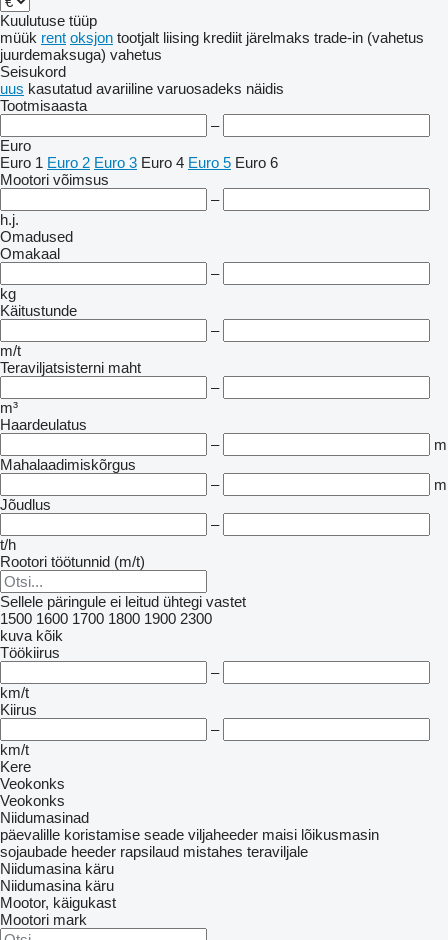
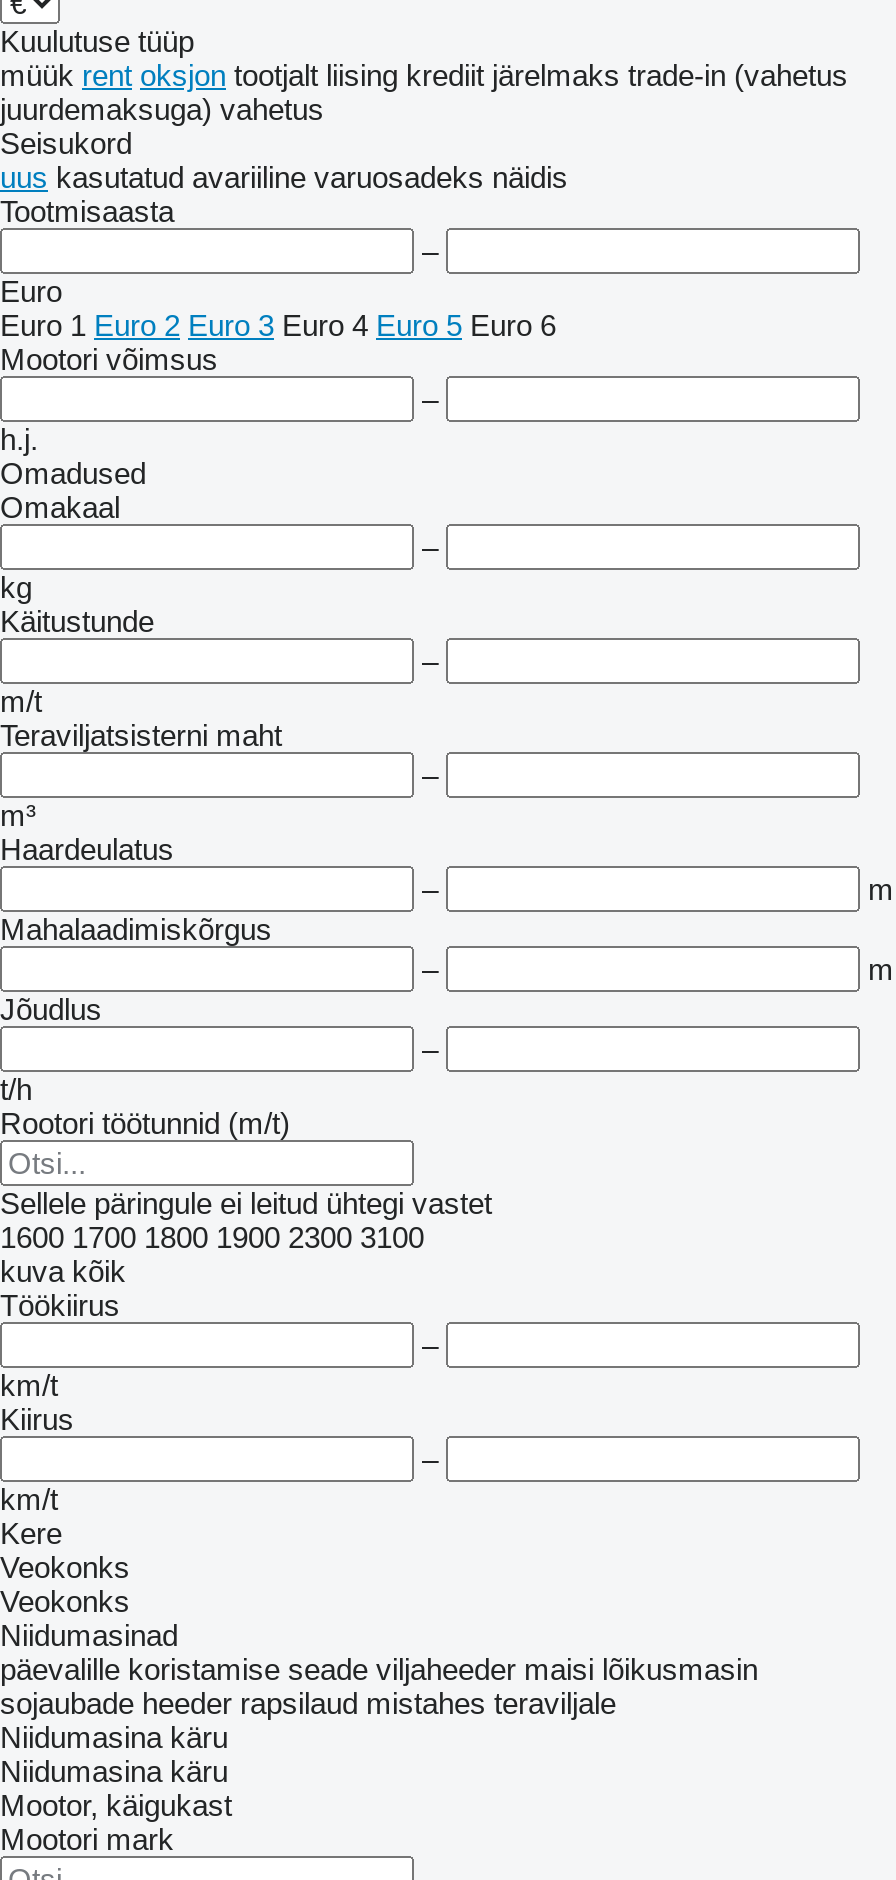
- 1500 1600 1700 1800 1900 2300
+ 1600 1700 1800 1900 2300 3100
